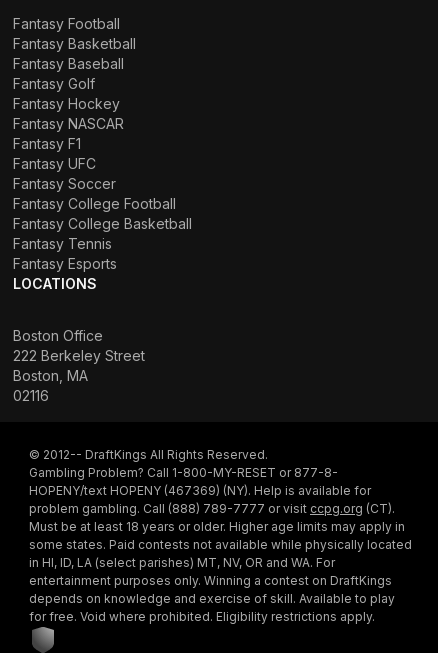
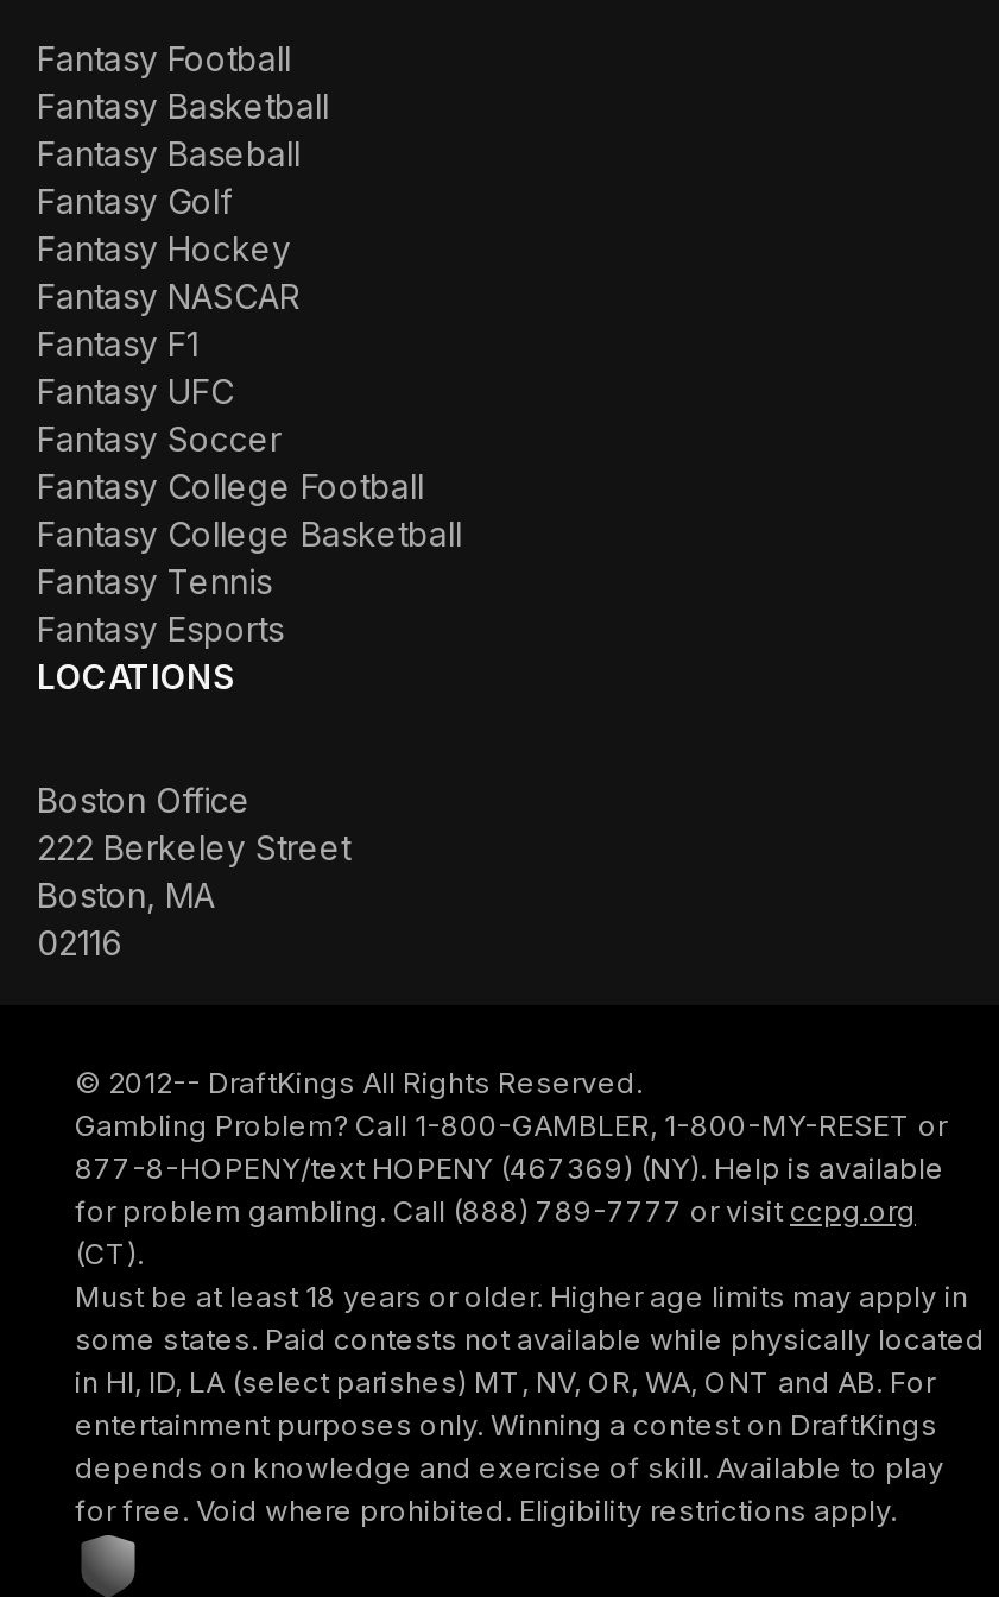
- Gambling Problem? Call 1-800-MY-RESET or 877-8-
- HOPENY/text HOPENY (467369) (NY). Help is available for
- problem gambling. Call (888) 789-7777 or visit ccpg.org (CT).
+ Gambling Problem? Call 1-800-GAMBLER, 1-800-MY-RESET or
+ 877-8-HOPENY/text HOPENY (467369) (NY). Help is available
+ for problem gambling. Call (888) 789-7777 or visit ccpg.org
+ (CT).

- in HI, ID, LA (select parishes) MT, NV, OR and WA. For
+ in HI, ID, LA (select parishes) MT, NV, OR, WA, ONT and AB. For
